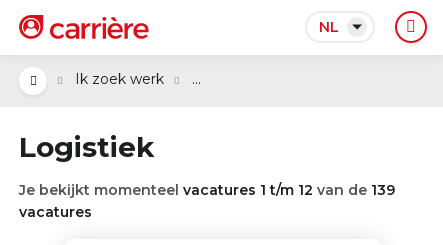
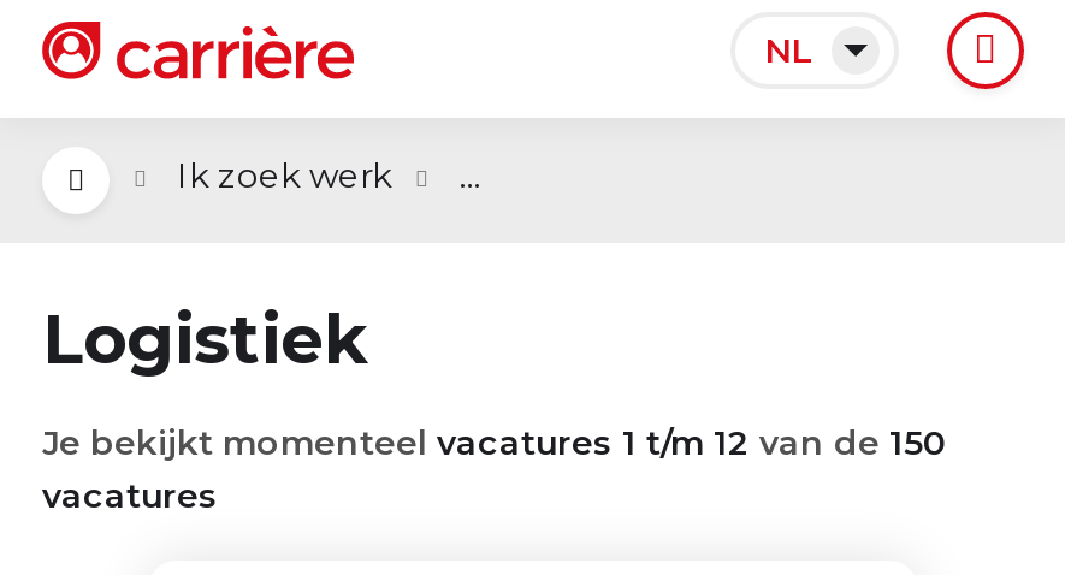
- Je bekijkt momenteel vacatures 1 t/m 12 van de 139
+ Je bekijkt momenteel vacatures 1 t/m 12 van de 150
